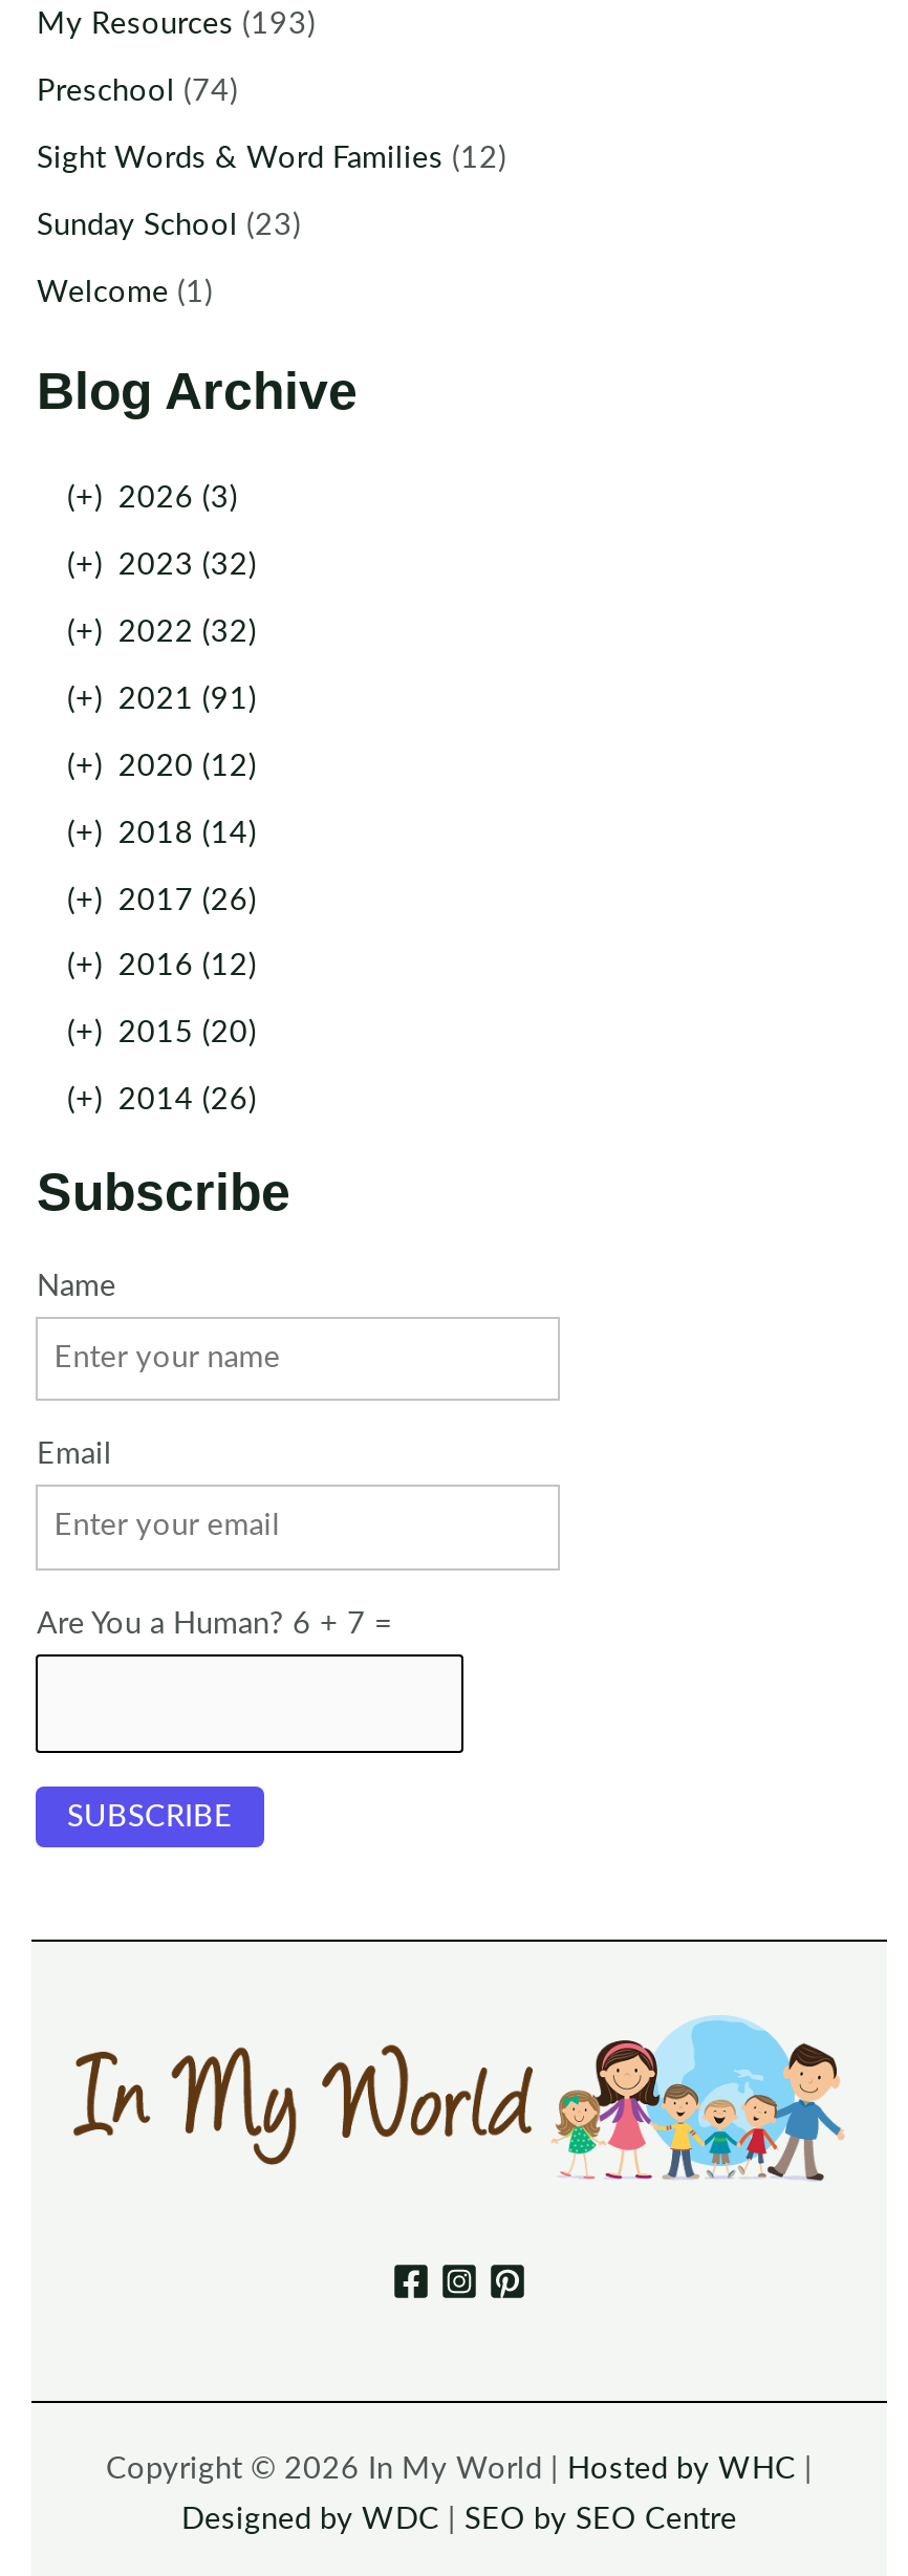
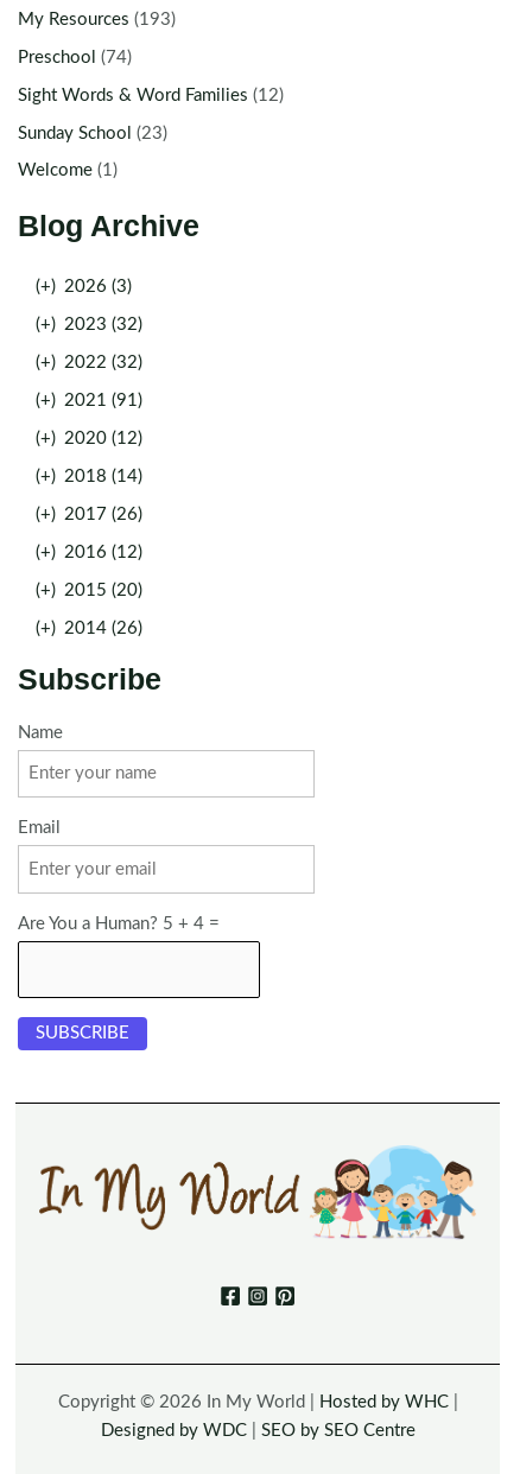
- Are You a Human? 6 + 7 =
+ Are You a Human? 5 + 4 =
